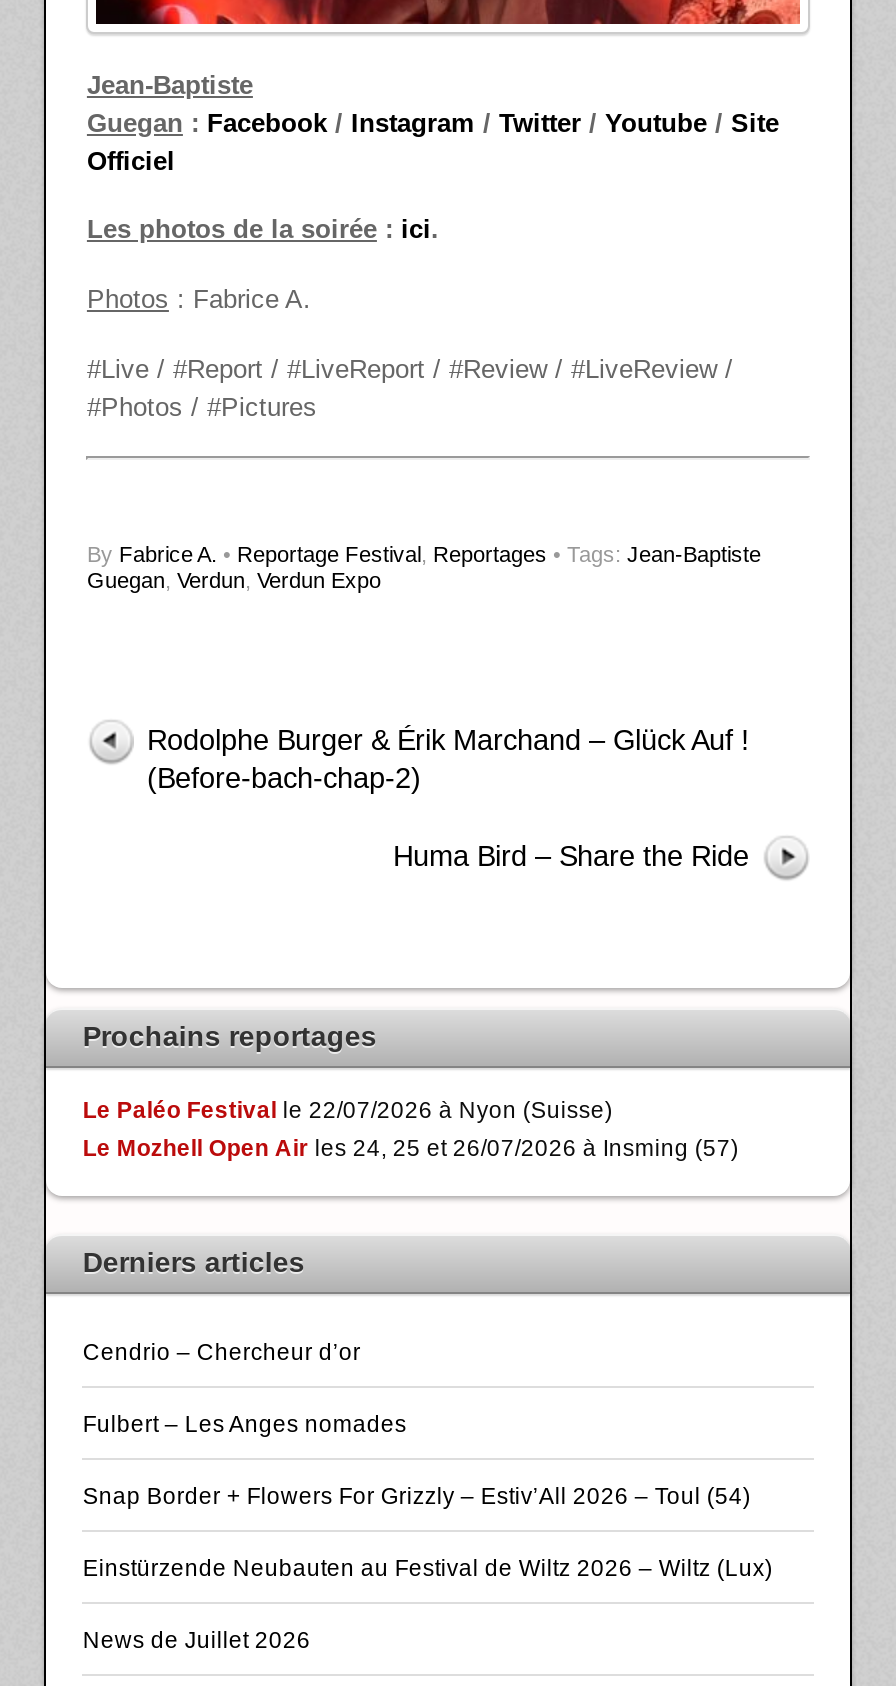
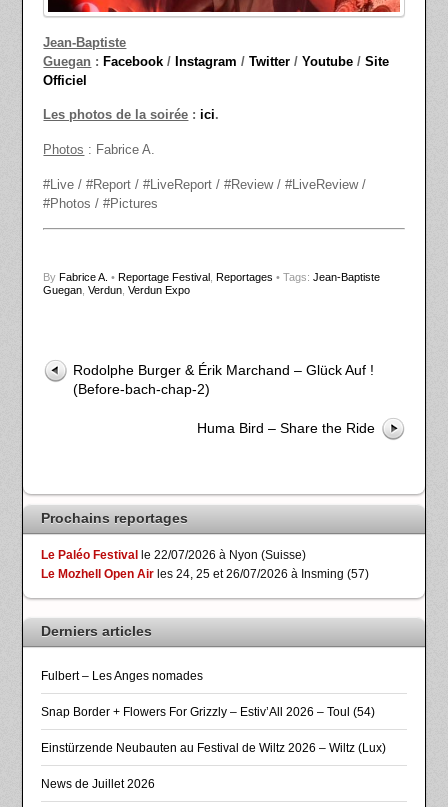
- Cendrio – Chercheur d’or
